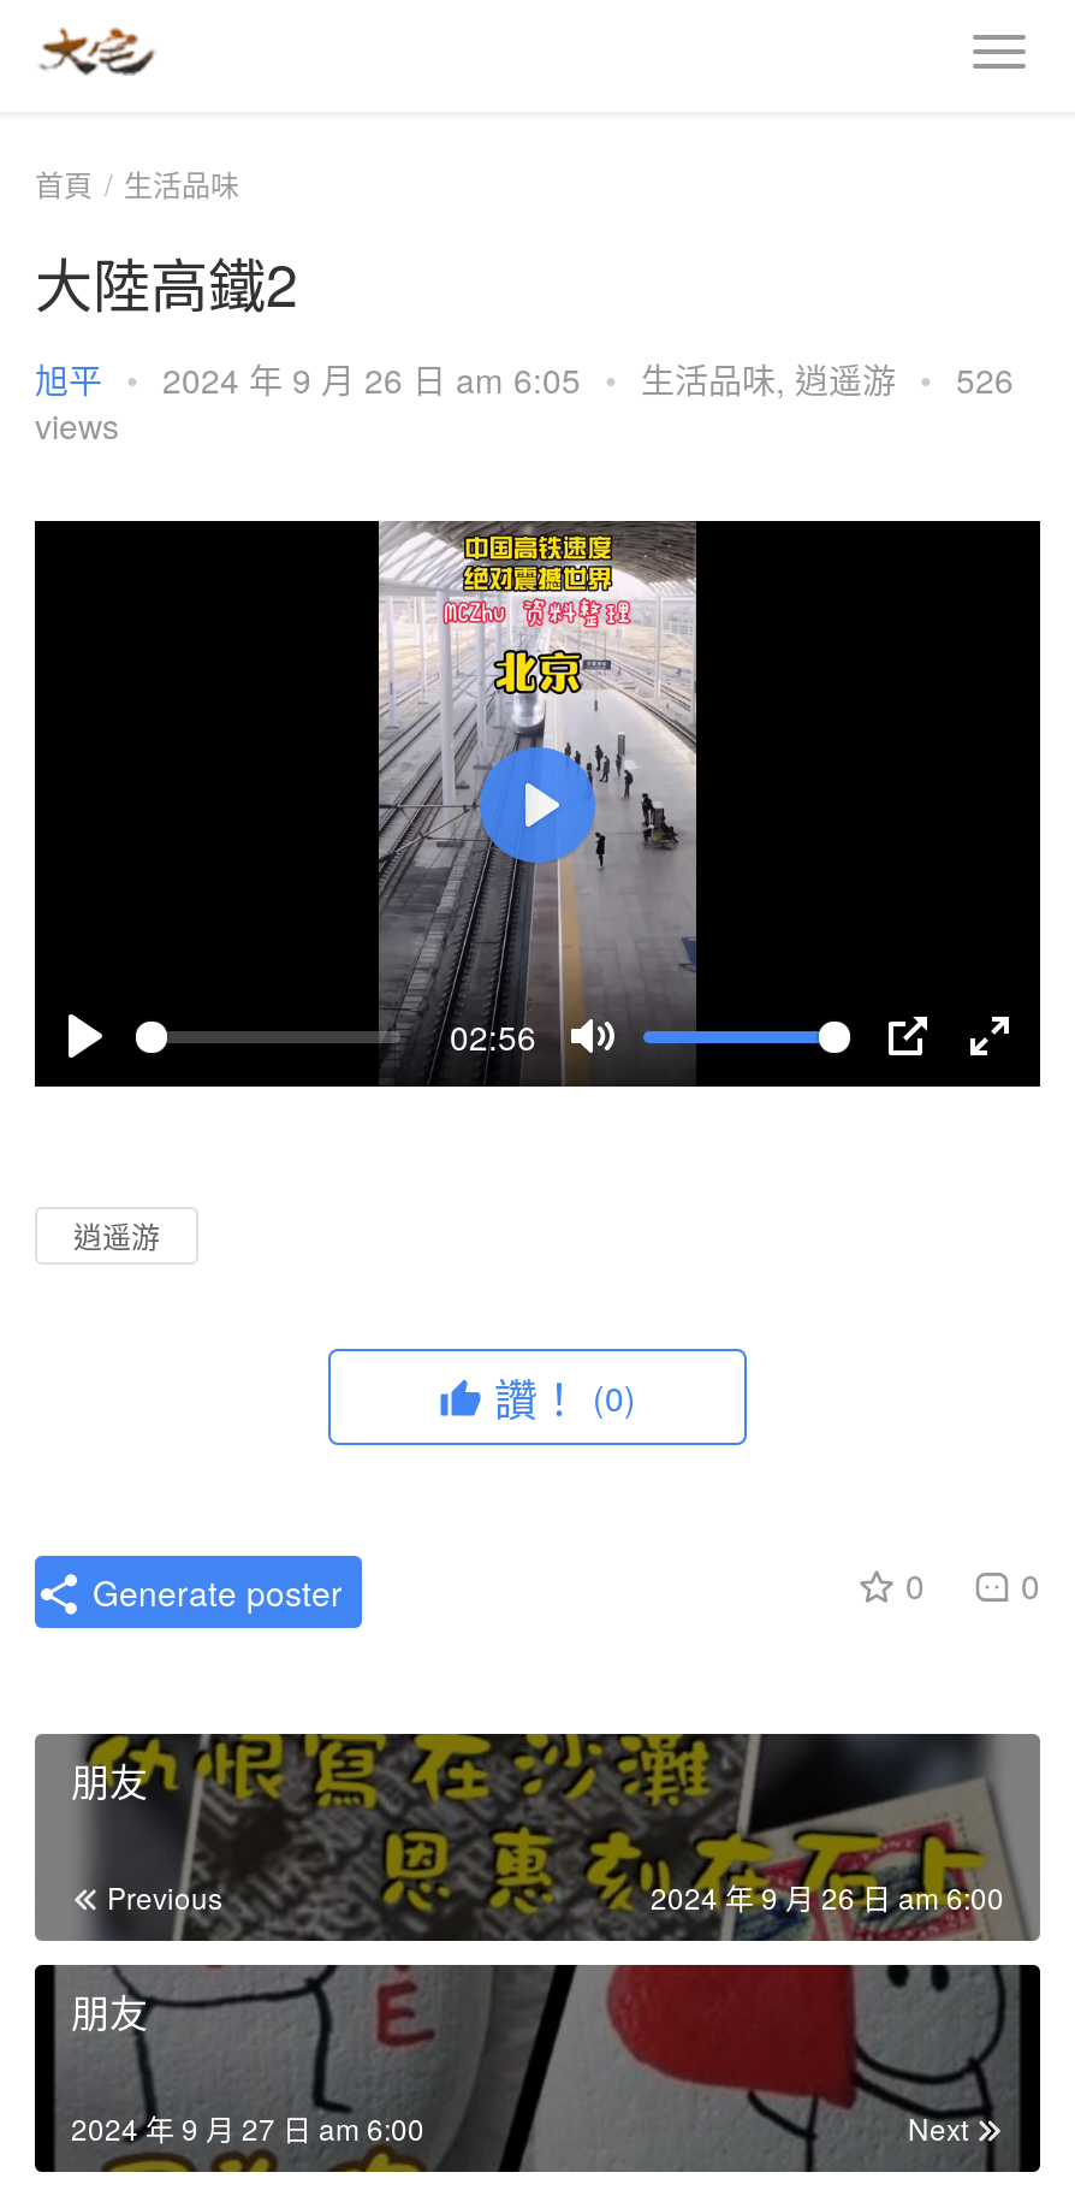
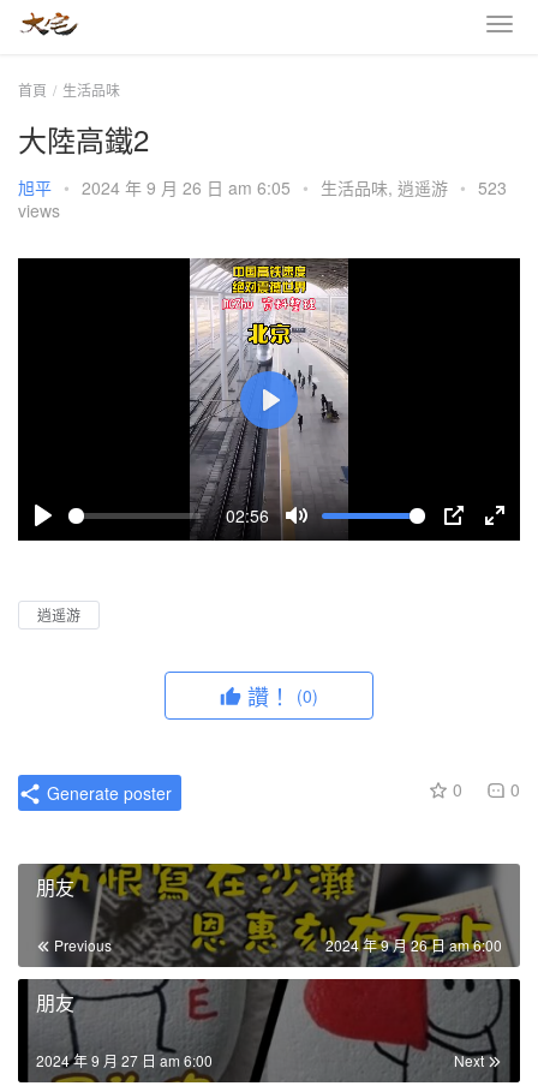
- 旭平 • 2024 年 9 月 26 日 am 6:05 • 生活品味,逍遥游 • 526
+ 旭平 • 2024 年 9 月 26 日 am 6:05 • 生活品味,逍遥游 • 523
